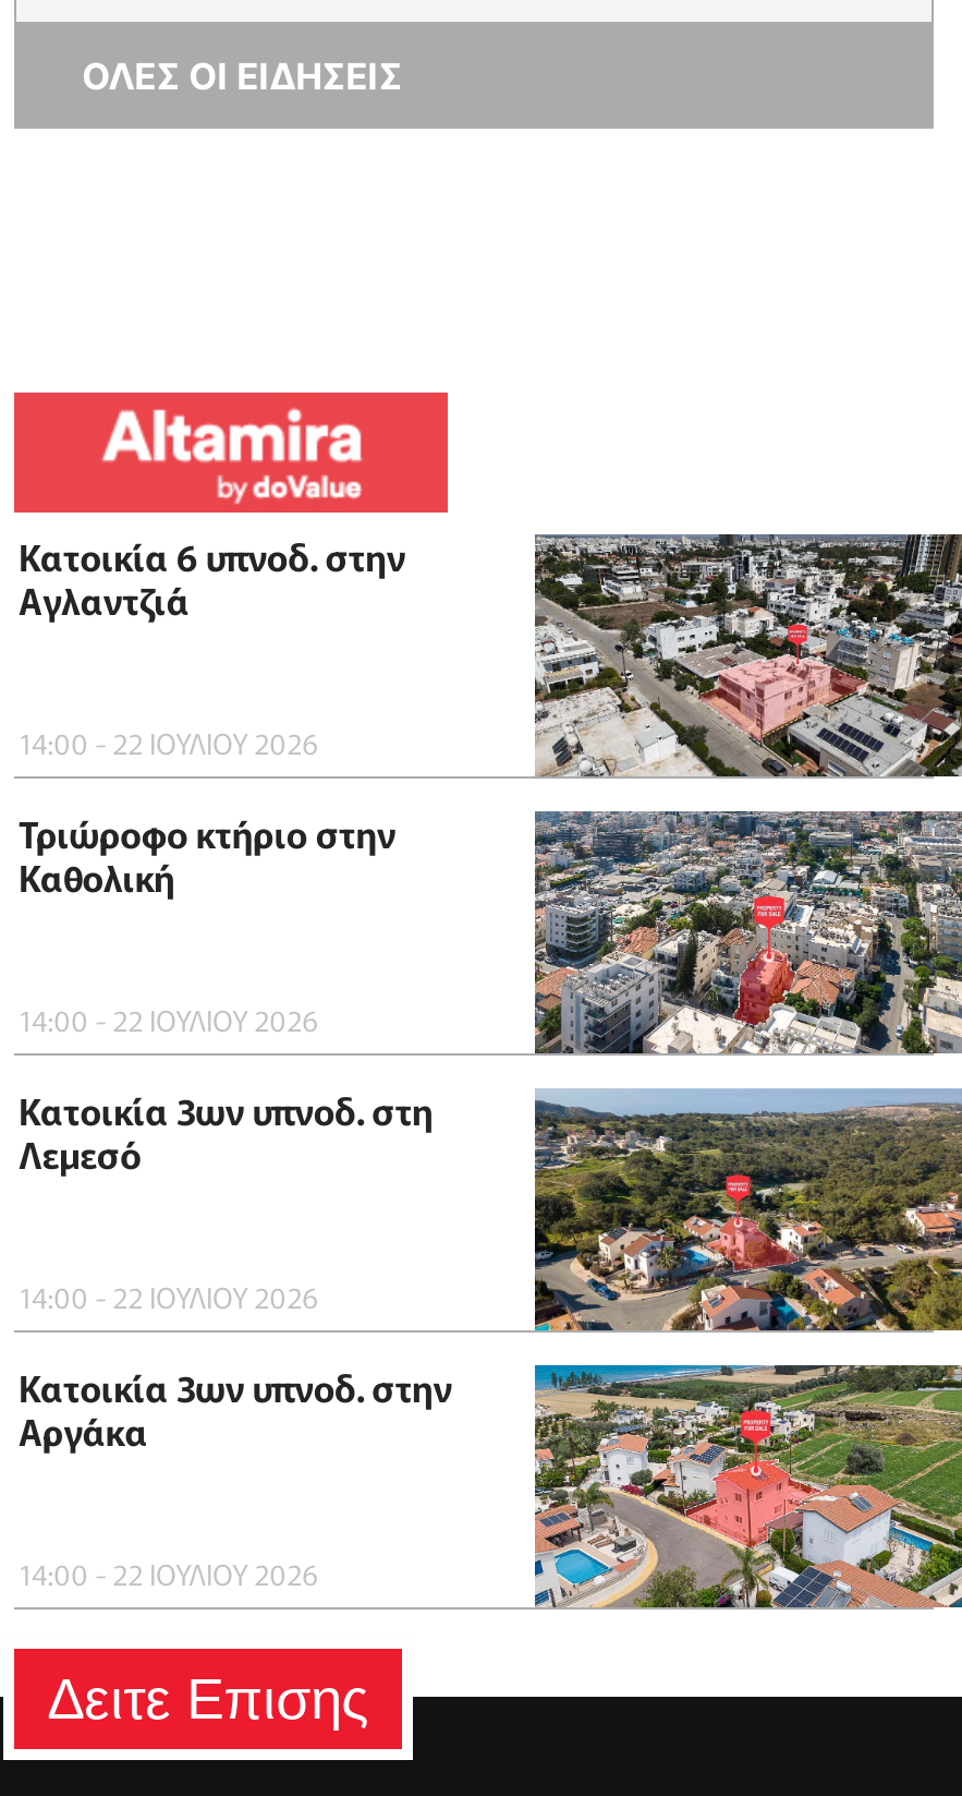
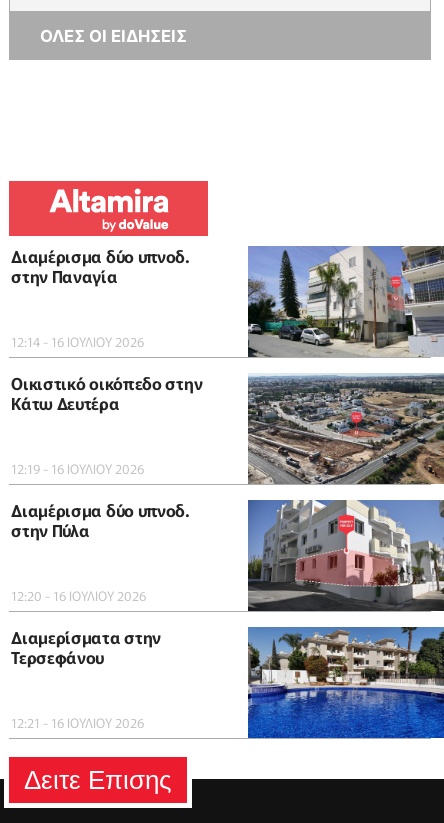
- Κατοικία 6 υπνοδ. στην
- Αγλαντζιά
+ Διαμέρισμα δύο υπνοδ.
+ στην Παναγία

- [image]
+ [image]

- 14:00 - 22 ΙΟΥΛΙΟΥ 2026
+ 12:14 - 16 ΙΟΥΛΙΟΥ 2026

- Τριώροφο κτήριο στην
- Καθολική
+ Οικιστικό οικόπεδο στην
+ Κάτω Δευτέρα

- [image]
+ [image]

- 14:00 - 22 ΙΟΥΛΙΟΥ 2026
+ 12:19 - 16 ΙΟΥΛΙΟΥ 2026

- Κατοικία 3ων υπνοδ. στη
- Λεμεσό
+ Διαμέρισμα δύο υπνοδ.
+ στην Πύλα

- [image]
+ [image]

- 14:00 - 22 ΙΟΥΛΙΟΥ 2026
+ 12:20 - 16 ΙΟΥΛΙΟΥ 2026

- Κατοικία 3ων υπνοδ. στην
- Αργάκα
+ Διαμερίσματα στην
+ Τερσεφάνου

- [image]
+ [image]

- 14:00 - 22 ΙΟΥΛΙΟΥ 2026
+ 12:21 - 16 ΙΟΥΛΙΟΥ 2026
